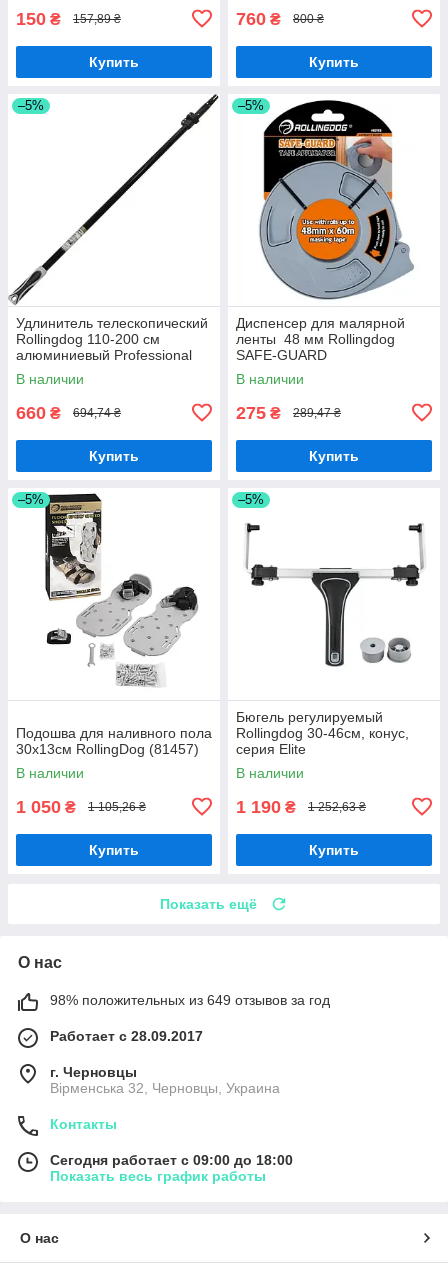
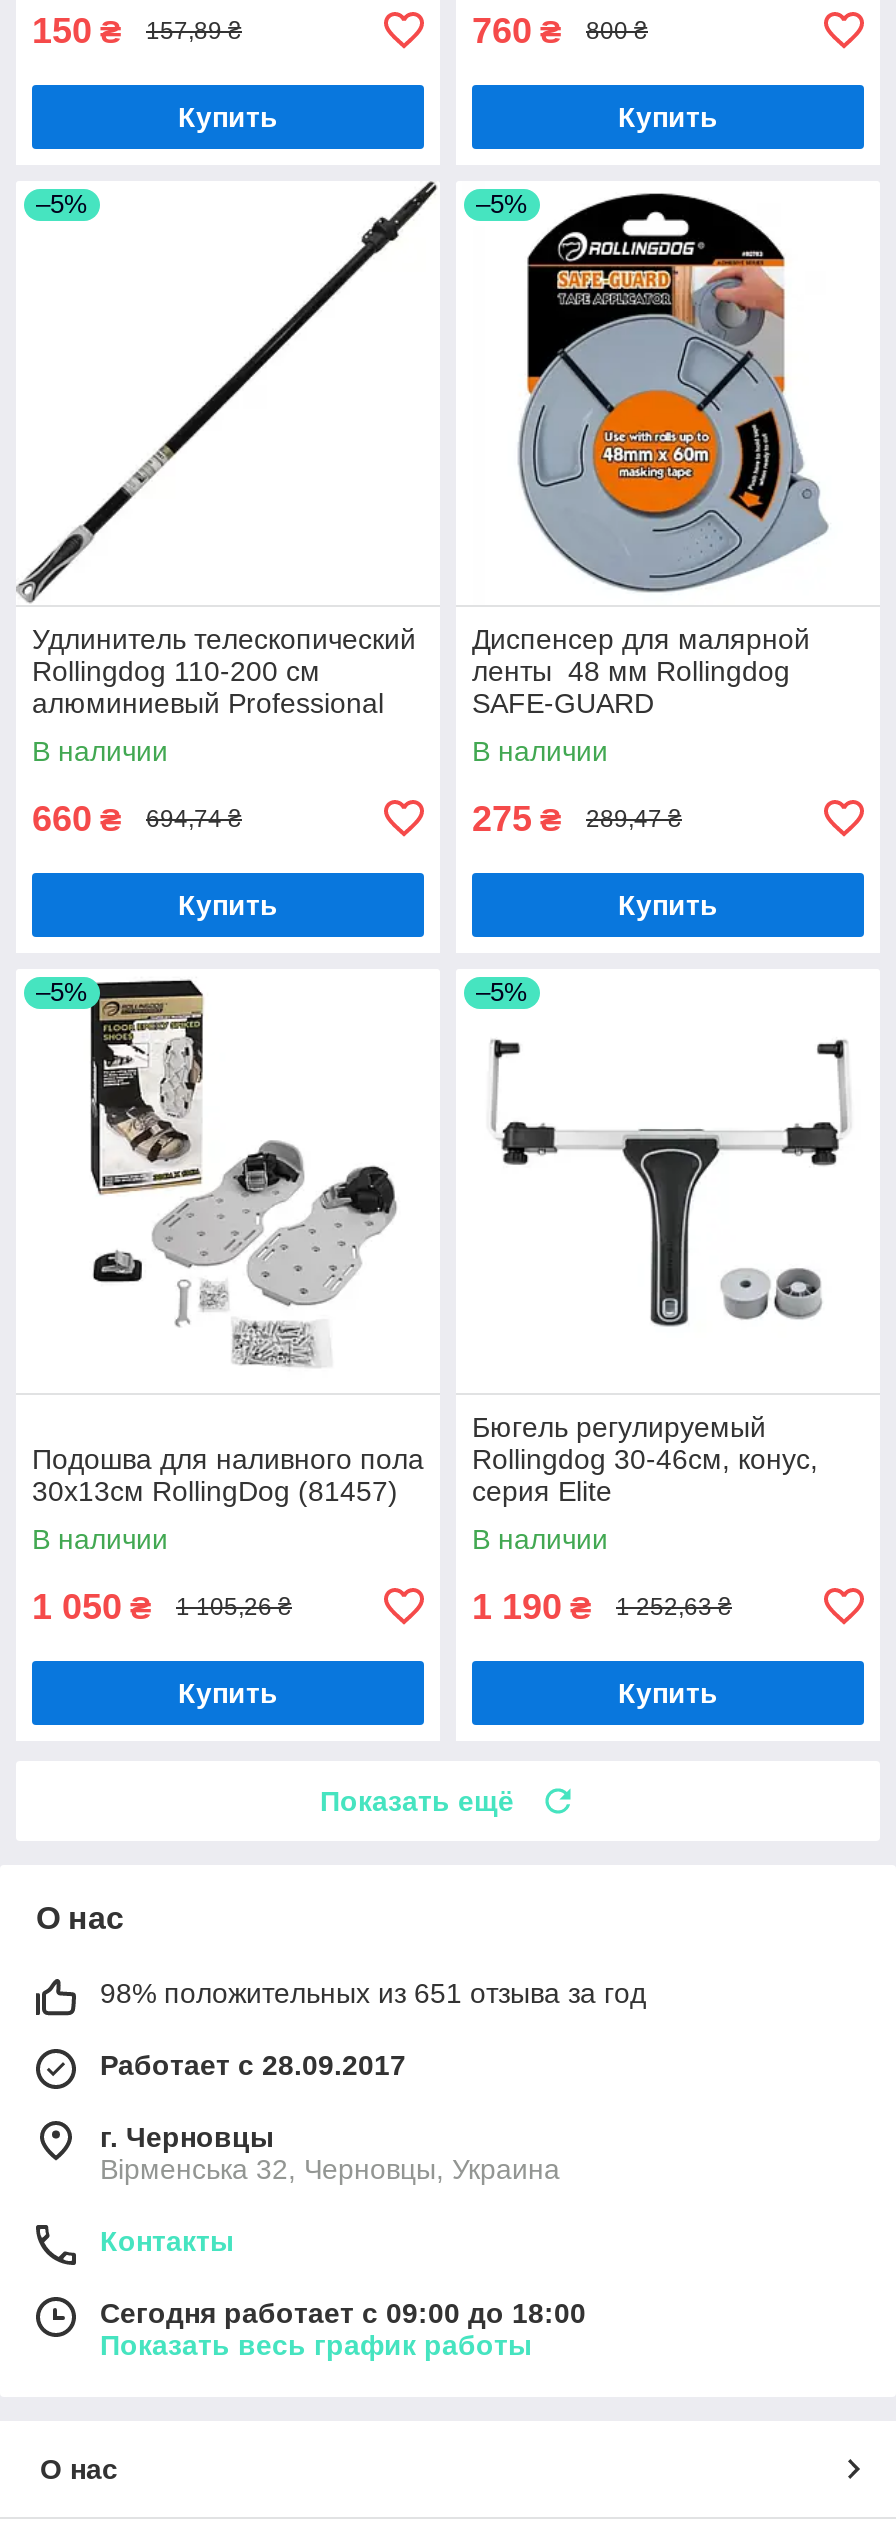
- 98% положительных из 649 отзывов за год
+ 98% положительных из 651 отзыва за год
